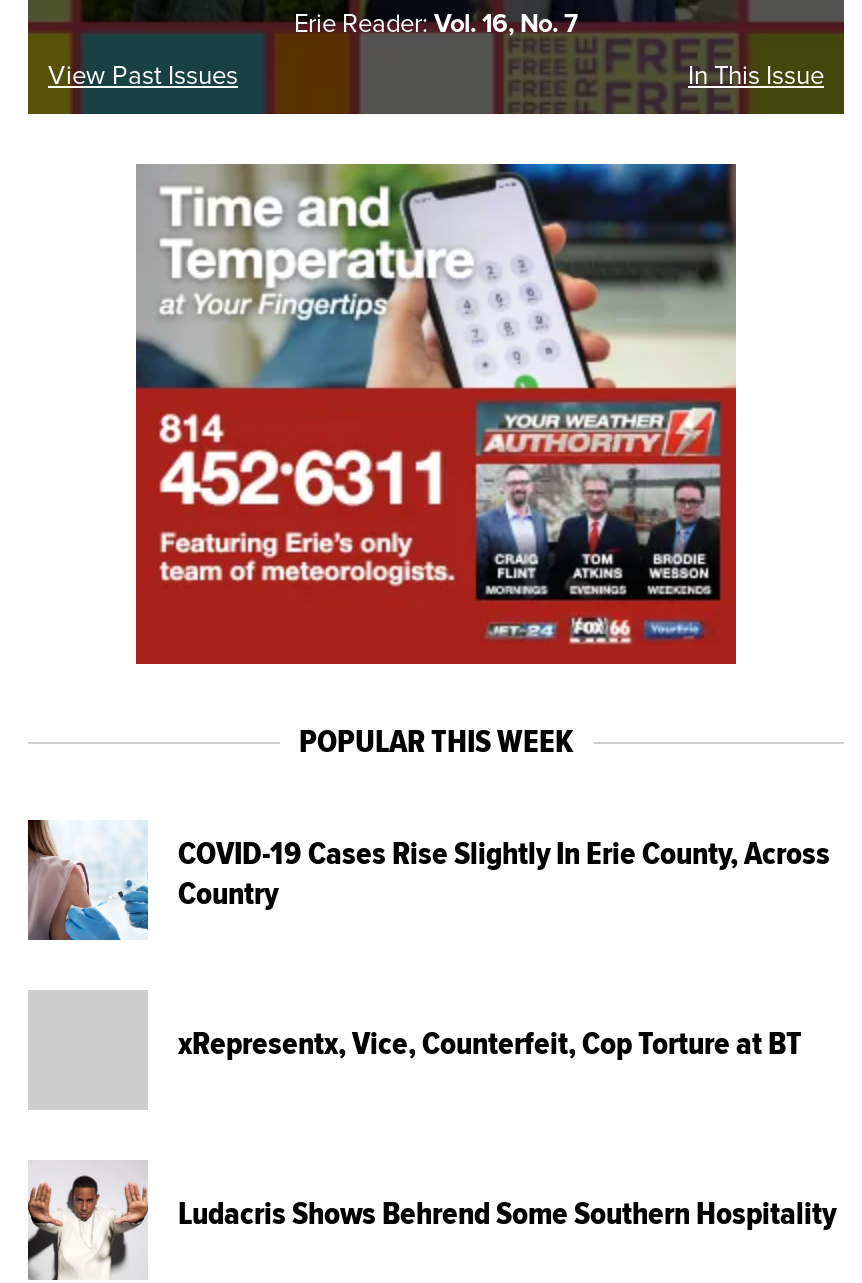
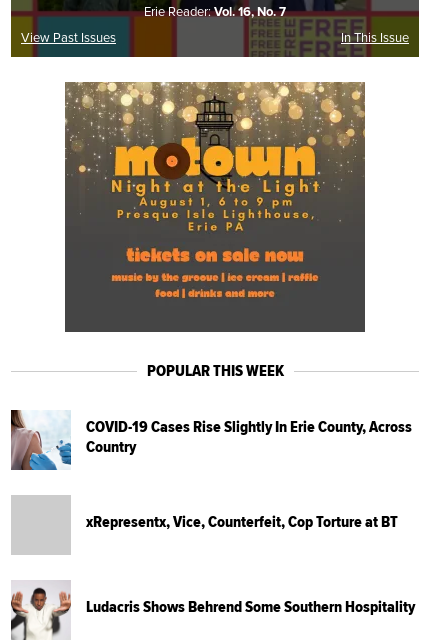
- [image]
+ [image]
